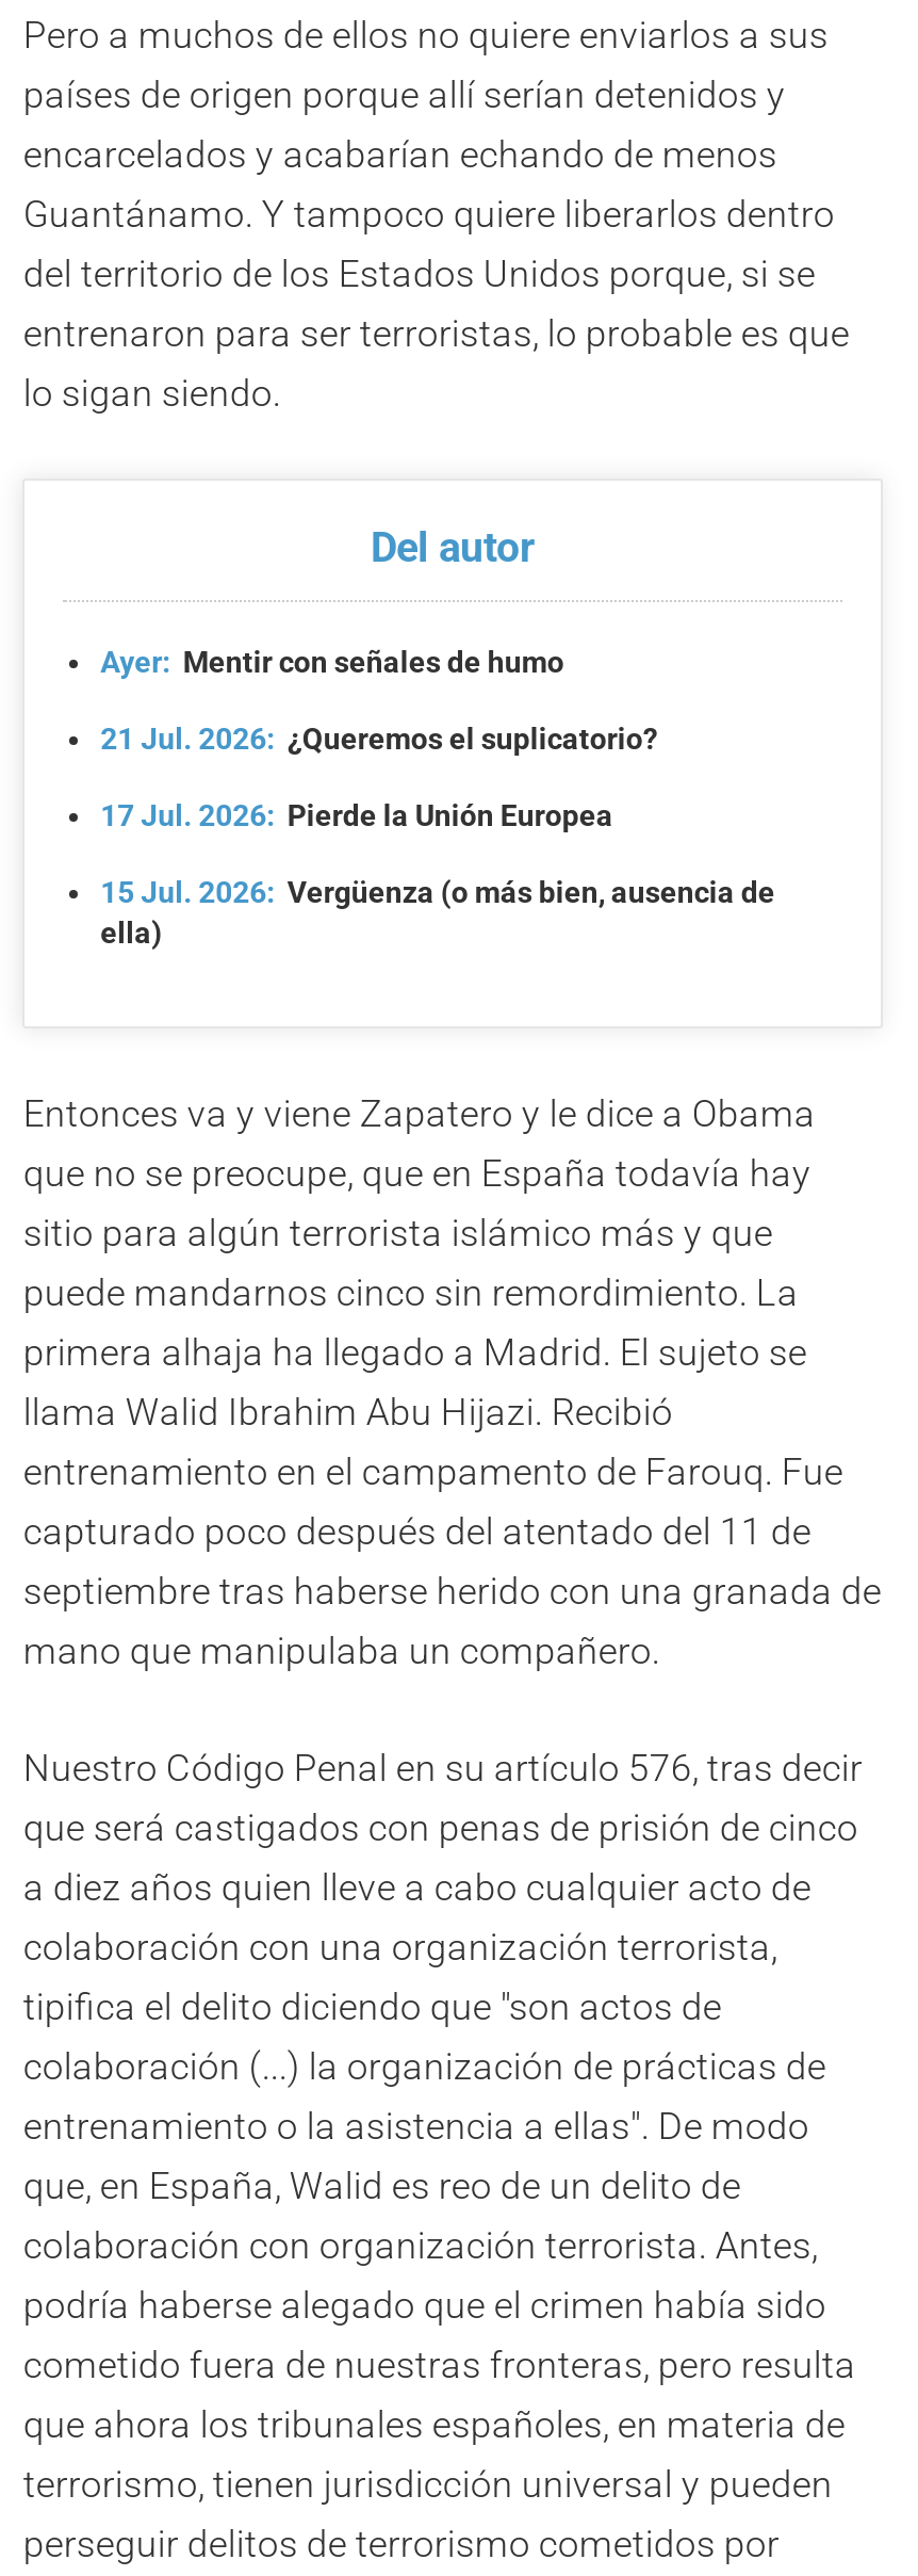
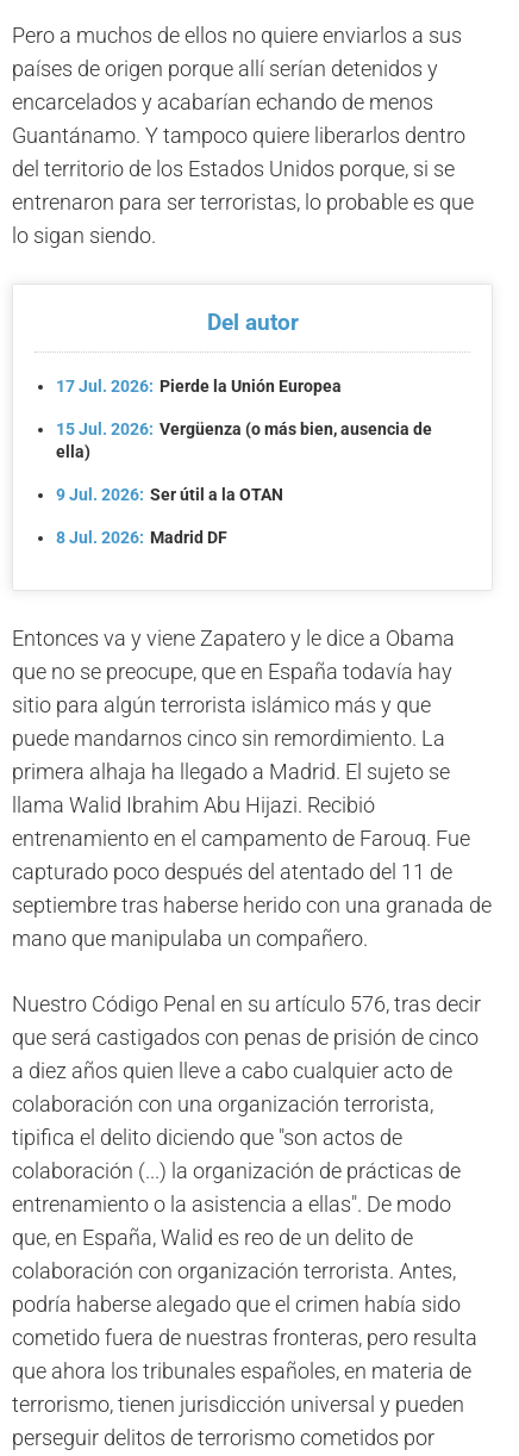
- Ayer: Mentir con señales de humo
- 21 Jul. 2026: ¿Queremos el suplicatorio?

moved up: 17 Jul. 2026: Pierde la Unión Europea | 15 Jul. 2026: Vergüenza (o más bien, ausencia de | ella)

+ 9 Jul. 2026: Ser útil a la OTAN
+ 8 Jul. 2026: Madrid DF
